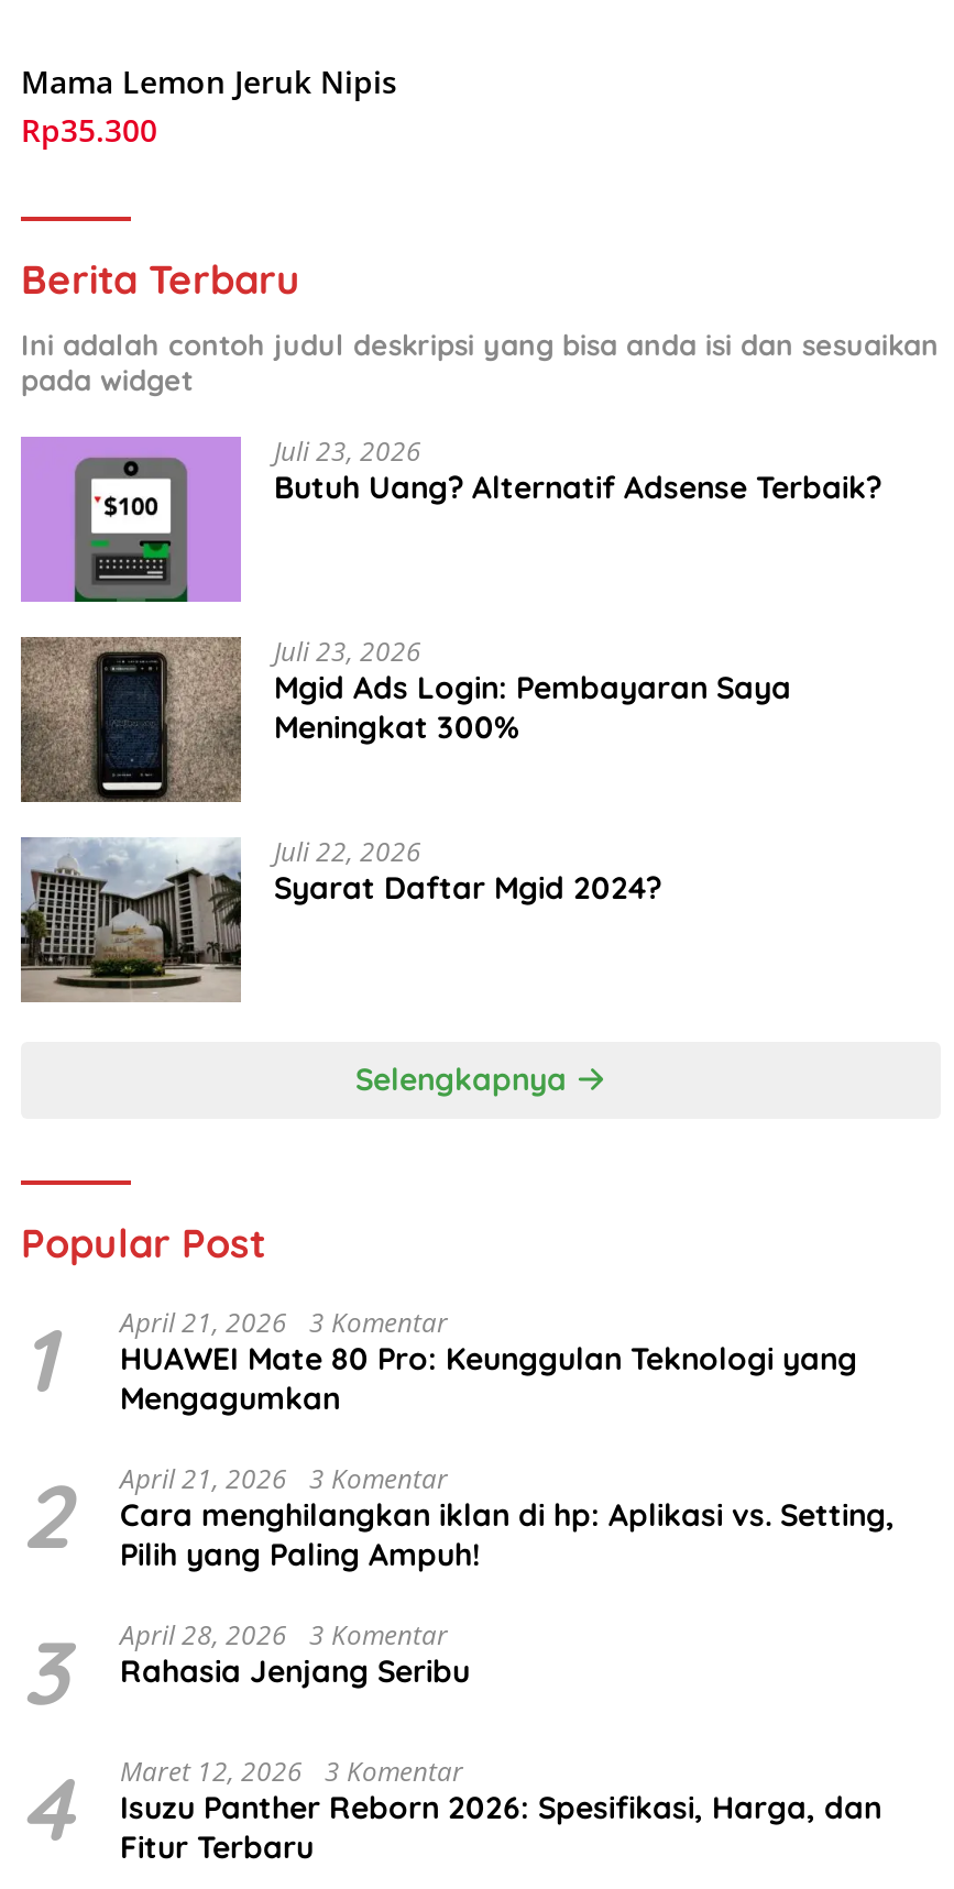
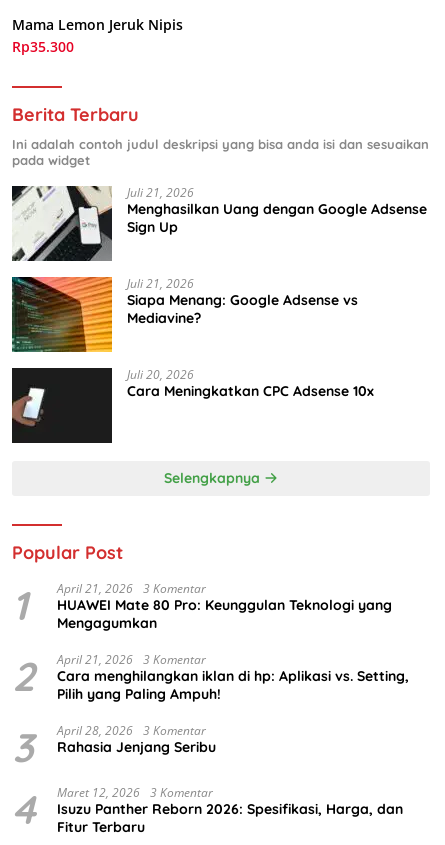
- [image]
- Juli 23, 2026
- Butuh Uang? Alternatif Adsense Terbaik?
+ [image]
+ Juli 21, 2026
+ Menghasilkan Uang dengan Google Adsense
+ Sign Up

- [image]
- Juli 23, 2026
- Mgid Ads Login: Pembayaran Saya
- Meningkat 300%
+ [image]
+ Juli 21, 2026
+ Siapa Menang: Google Adsense vs
+ Mediavine?

- [image]
- Juli 22, 2026
- Syarat Daftar Mgid 2024?
+ [image]
+ Juli 20, 2026
+ Cara Meningkatkan CPC Adsense 10x
